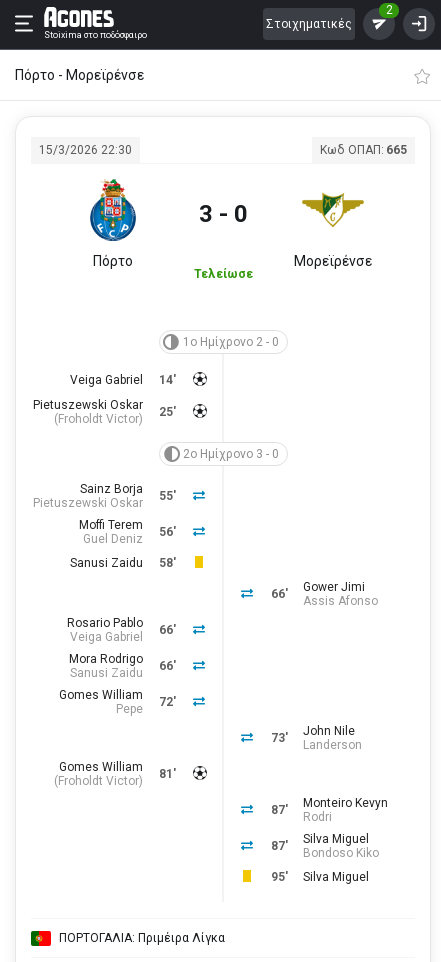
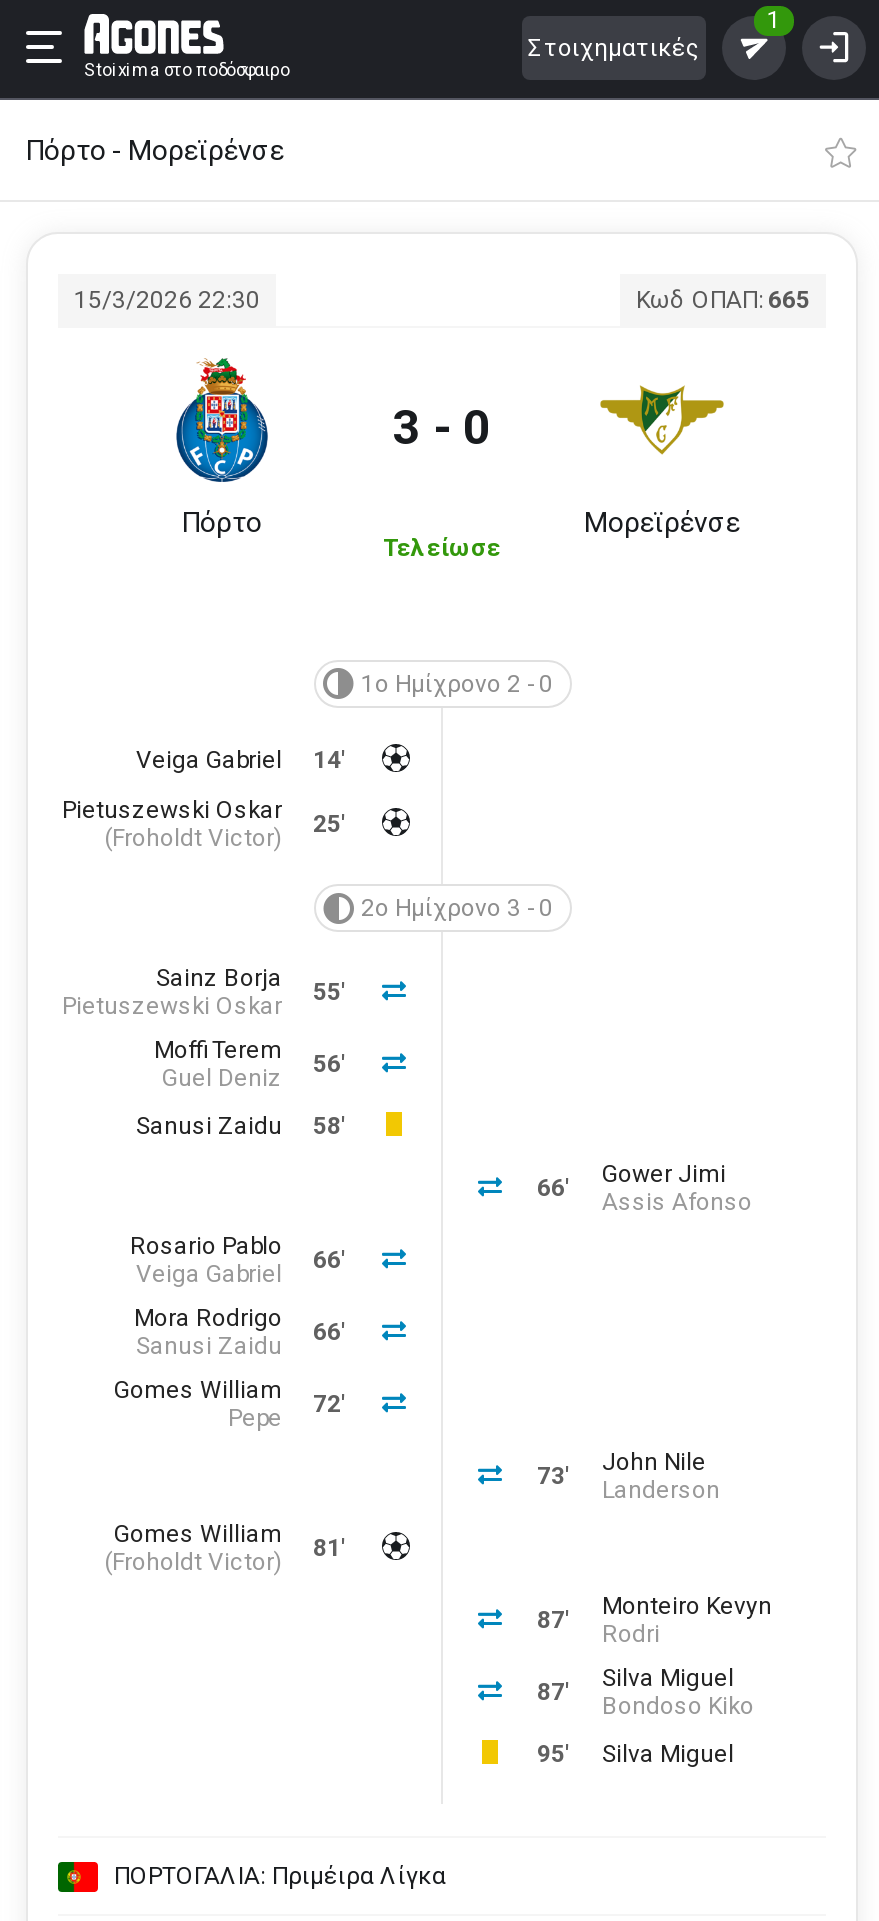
- 2
+ 1
